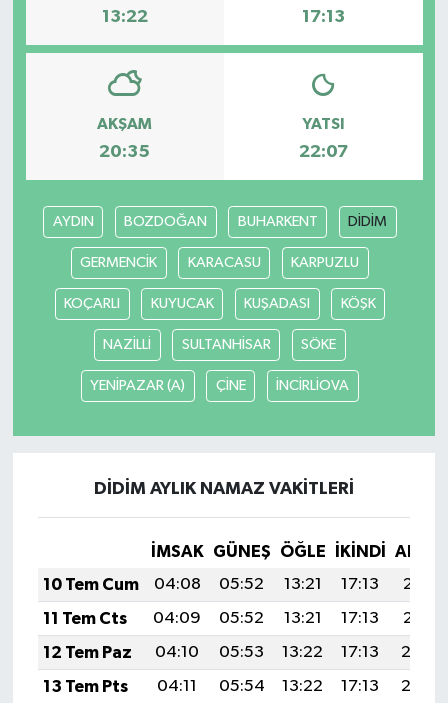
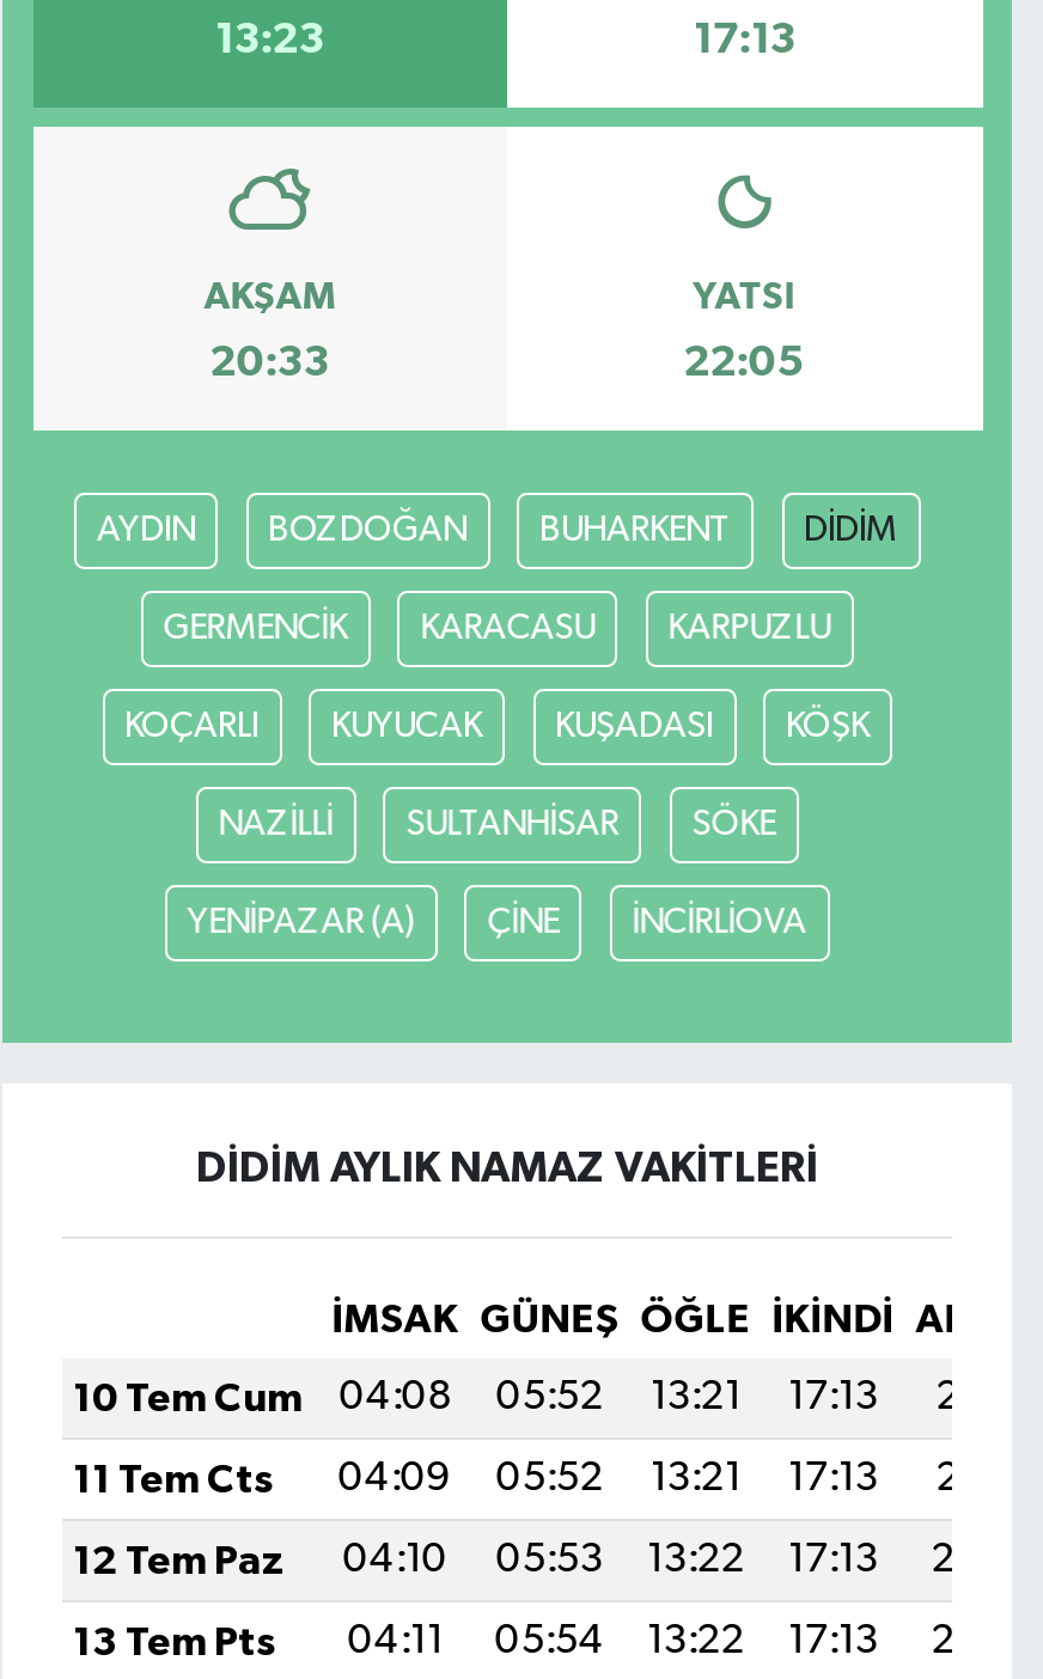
- 13:22
+ 13:23

- 20:35
+ 20:33

- 22:07
+ 22:05
